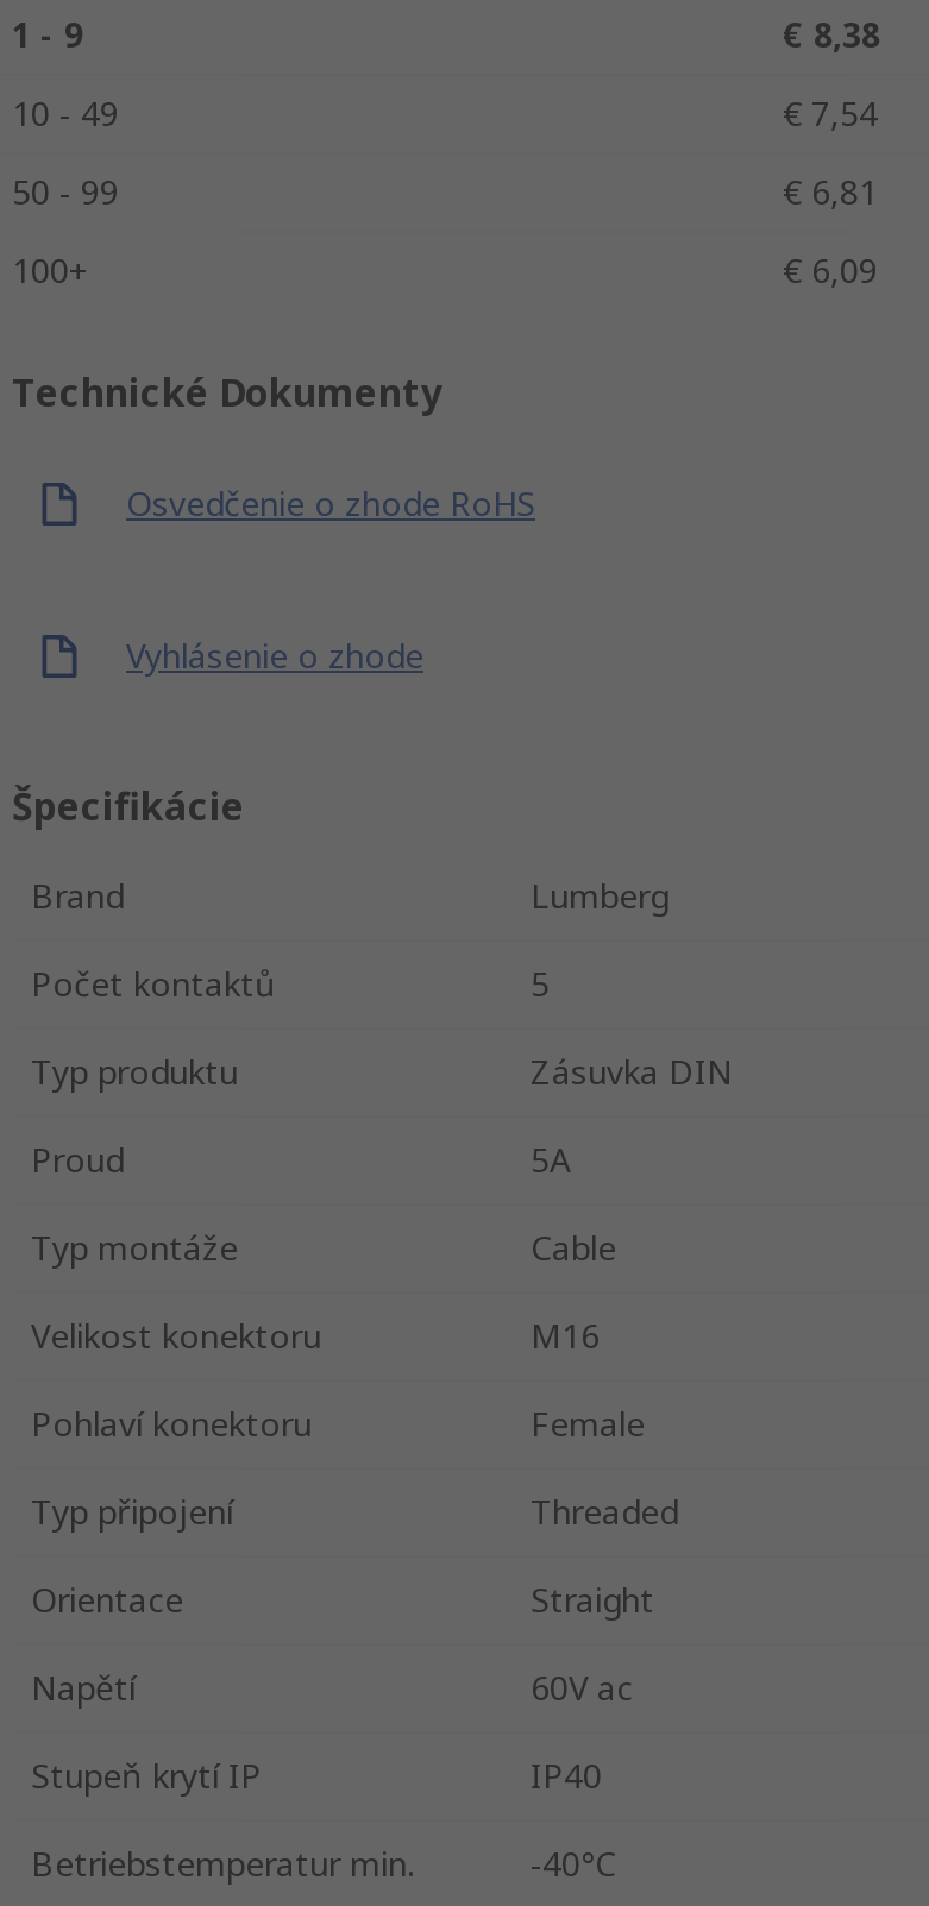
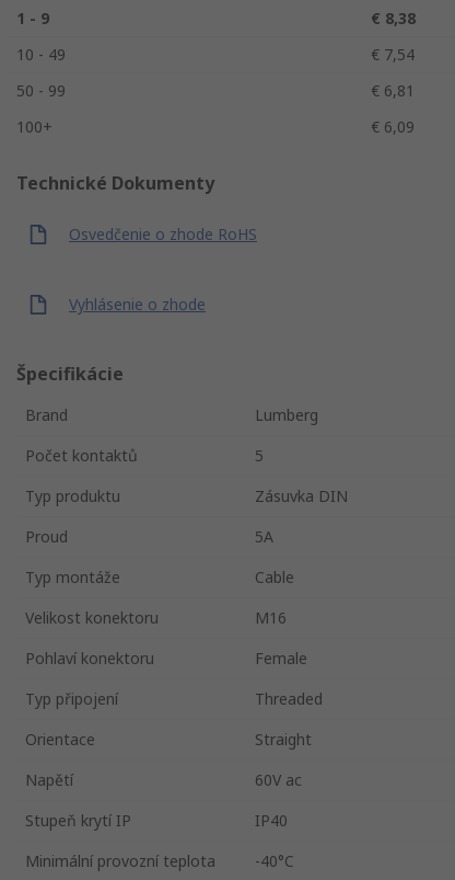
- Betriebstemperatur min.
+ Minimální provozní teplota
